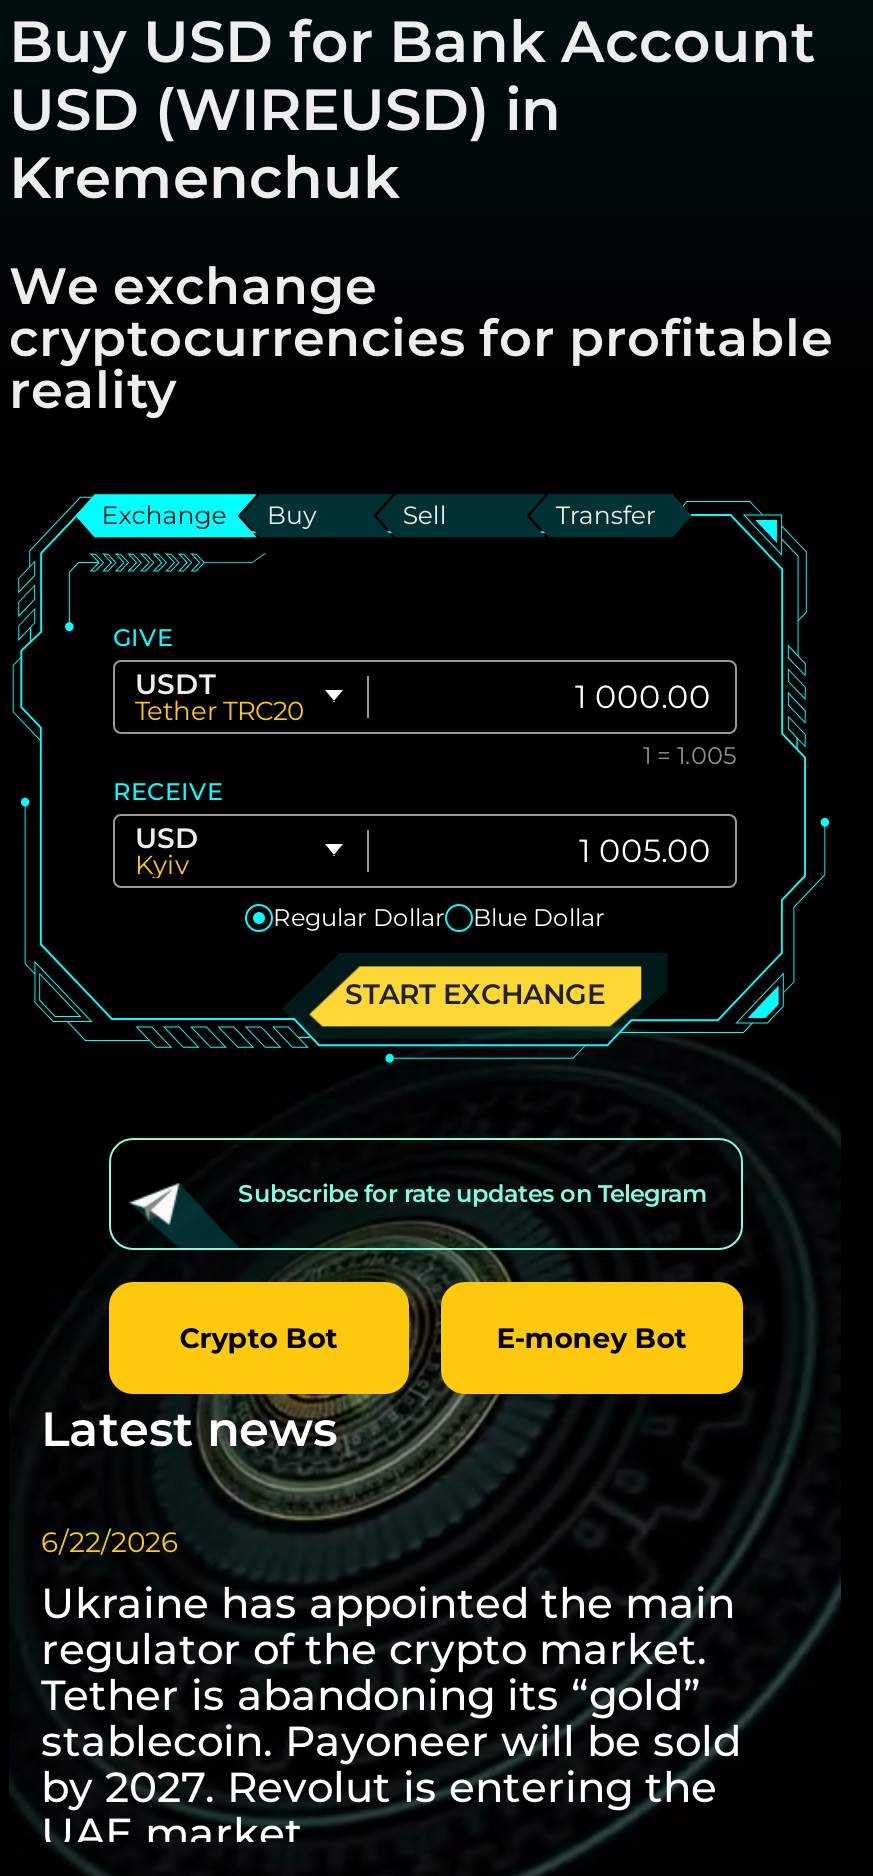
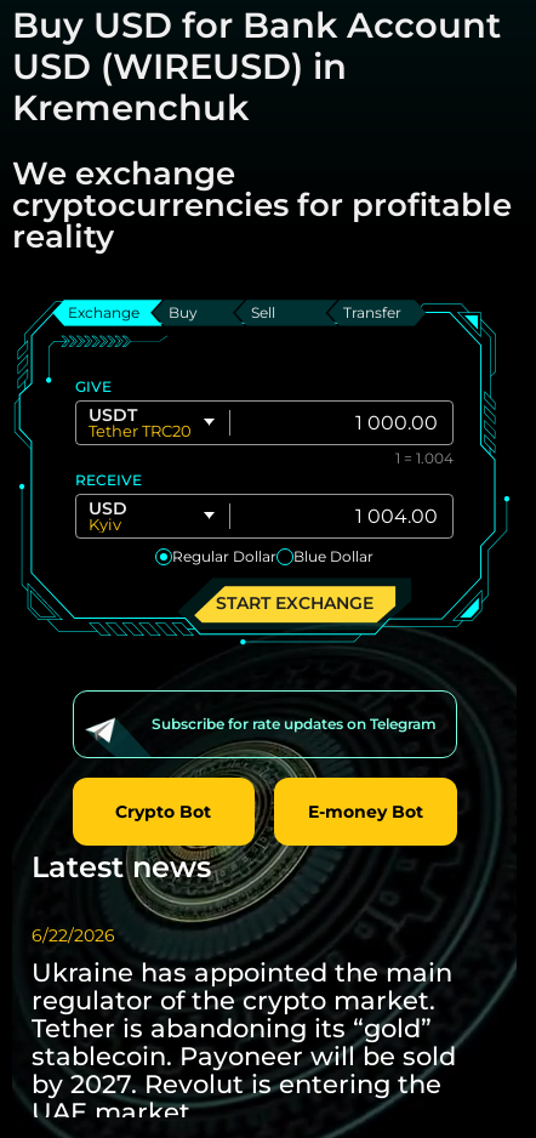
- 1 = 1.005
+ 1 = 1.004
